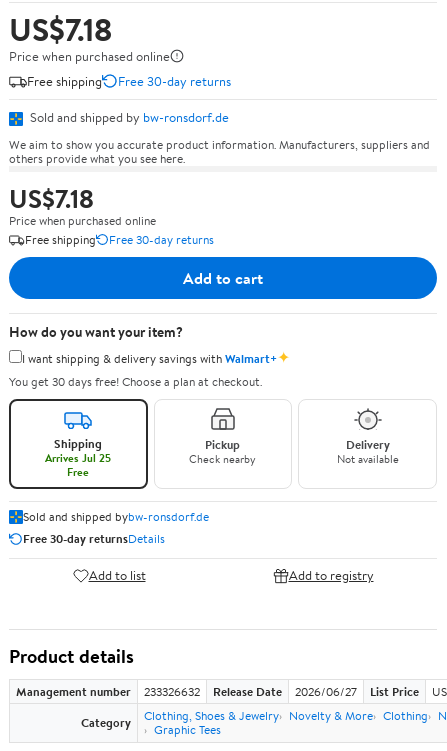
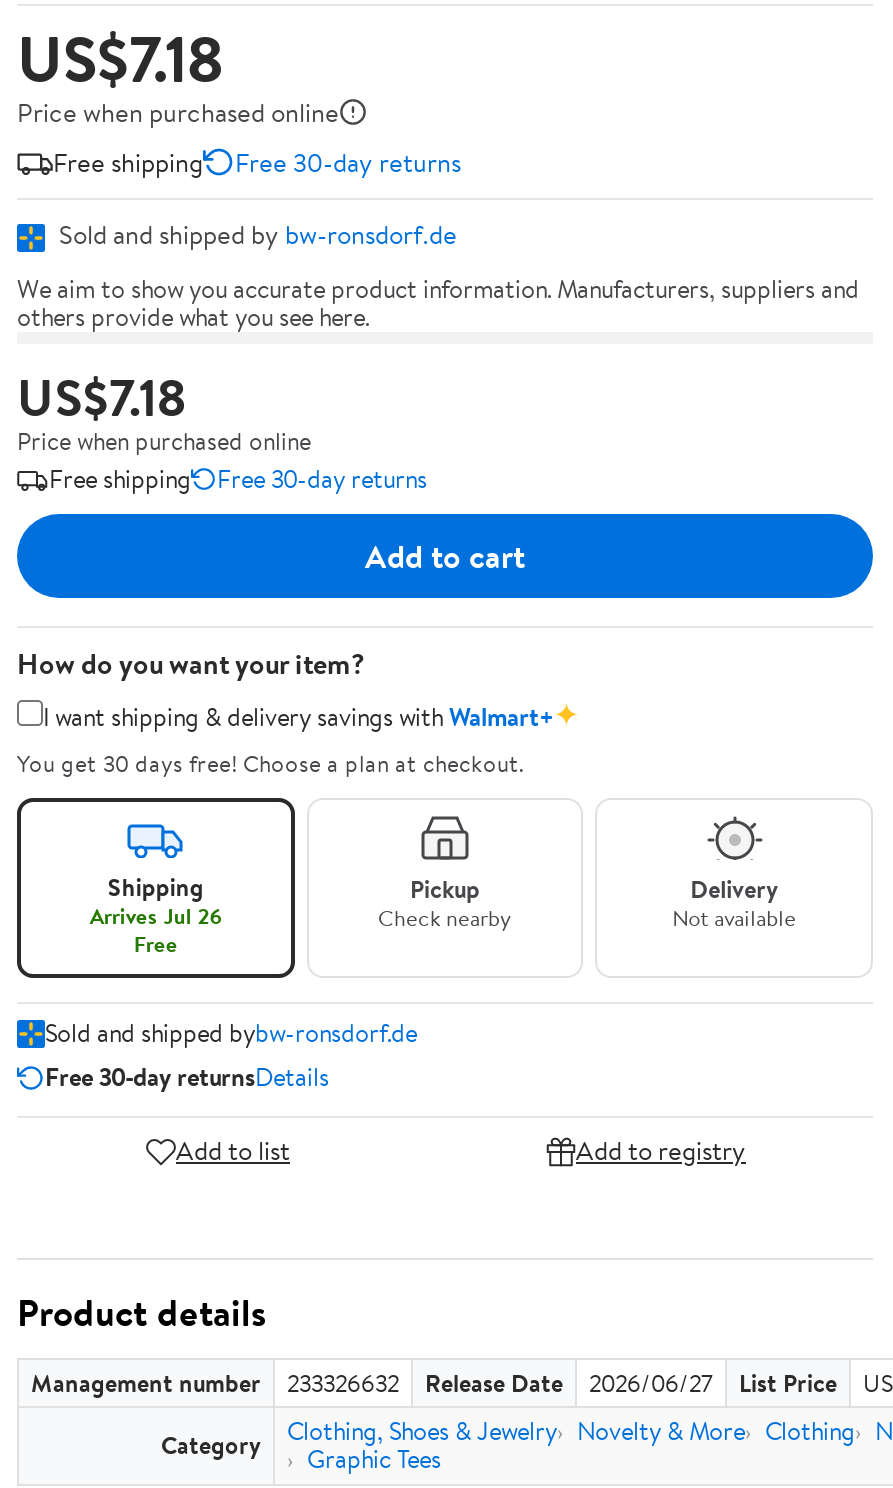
- Arrives Jul 25
+ Arrives Jul 26
